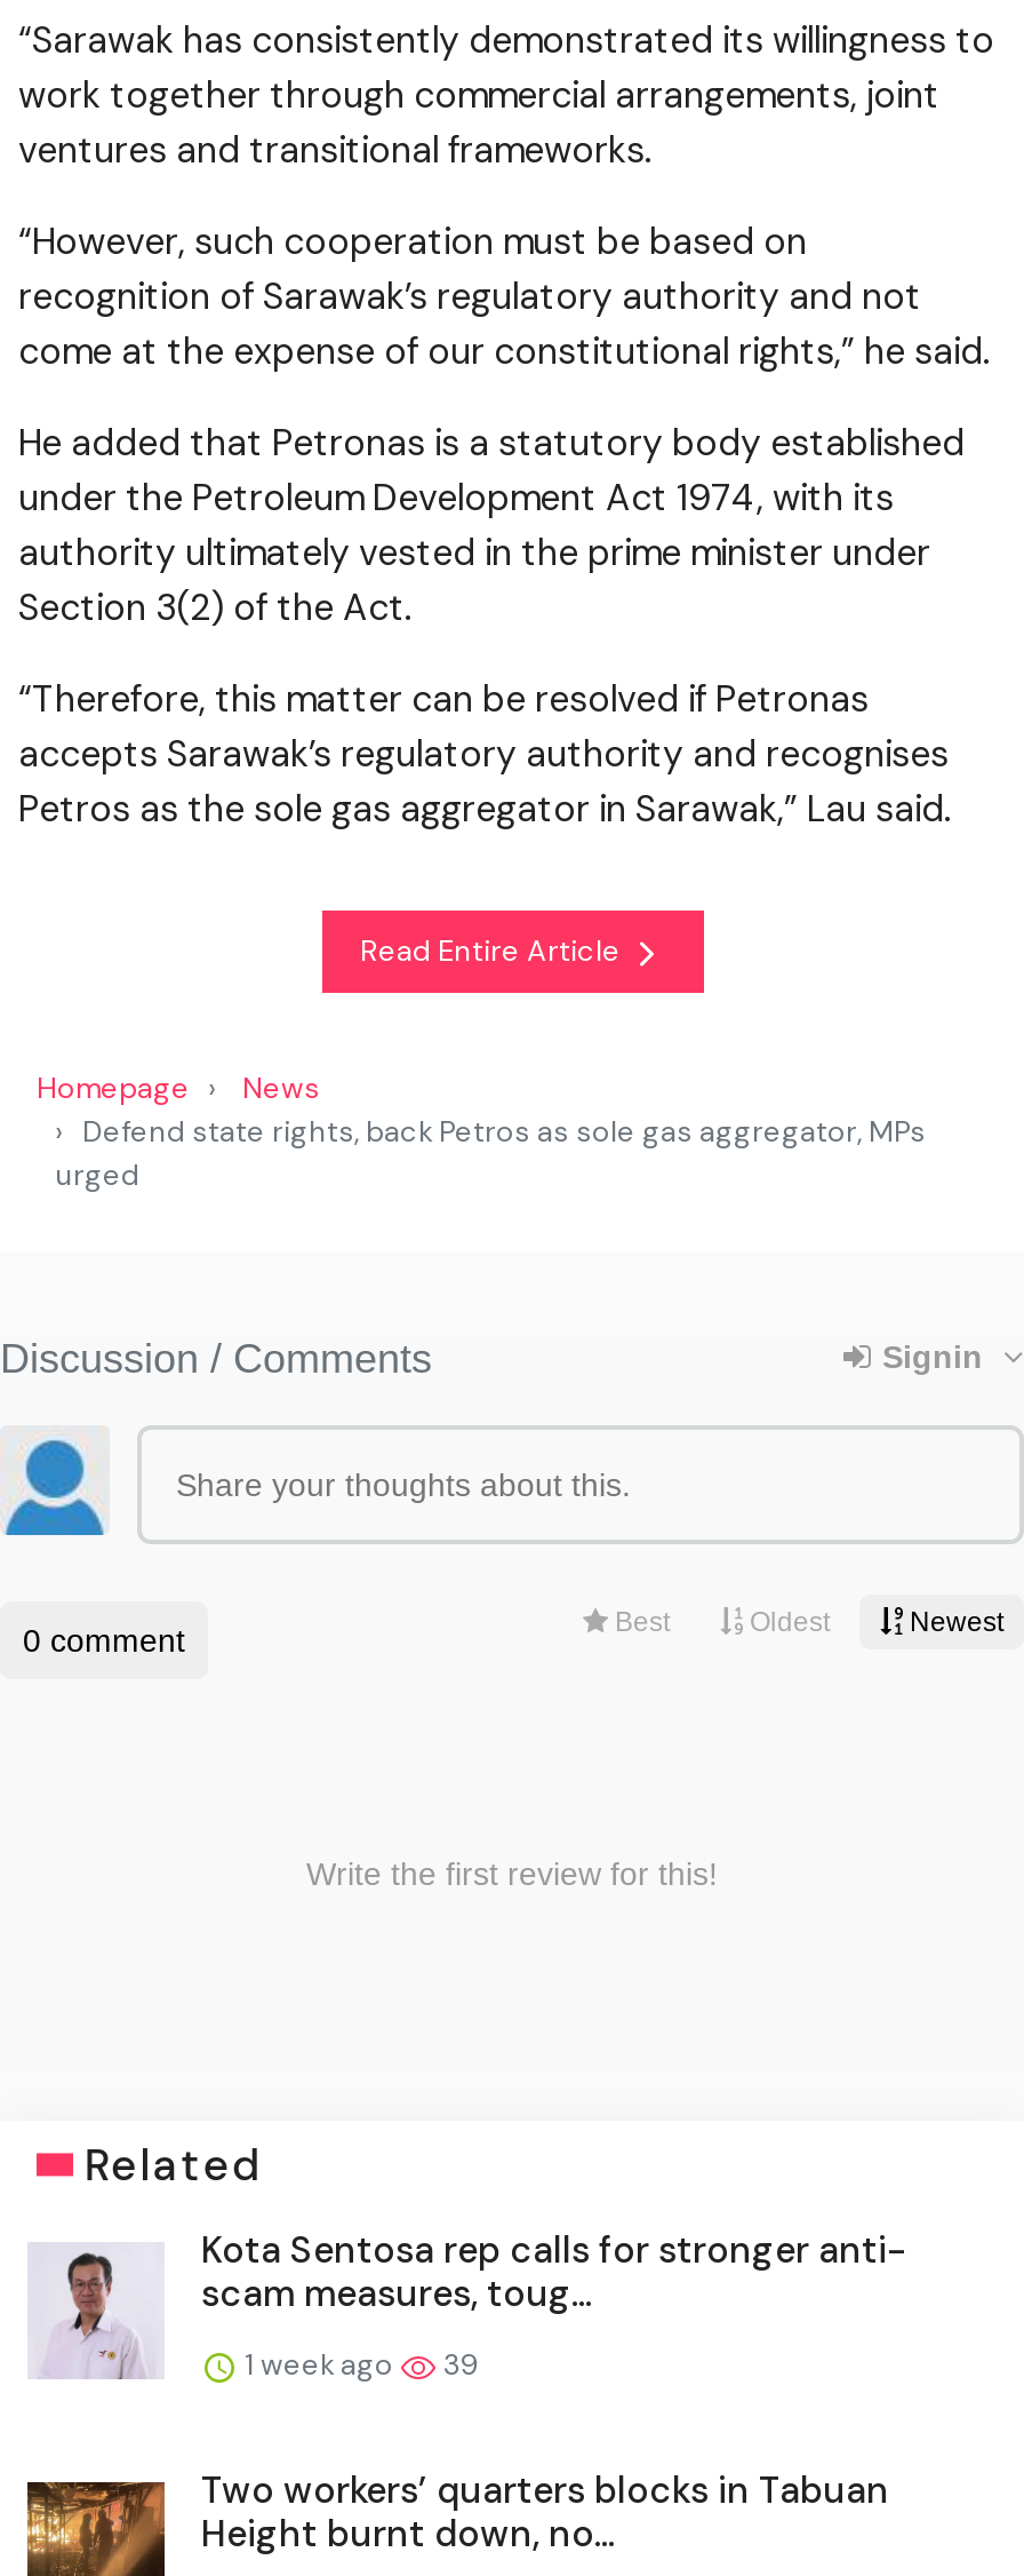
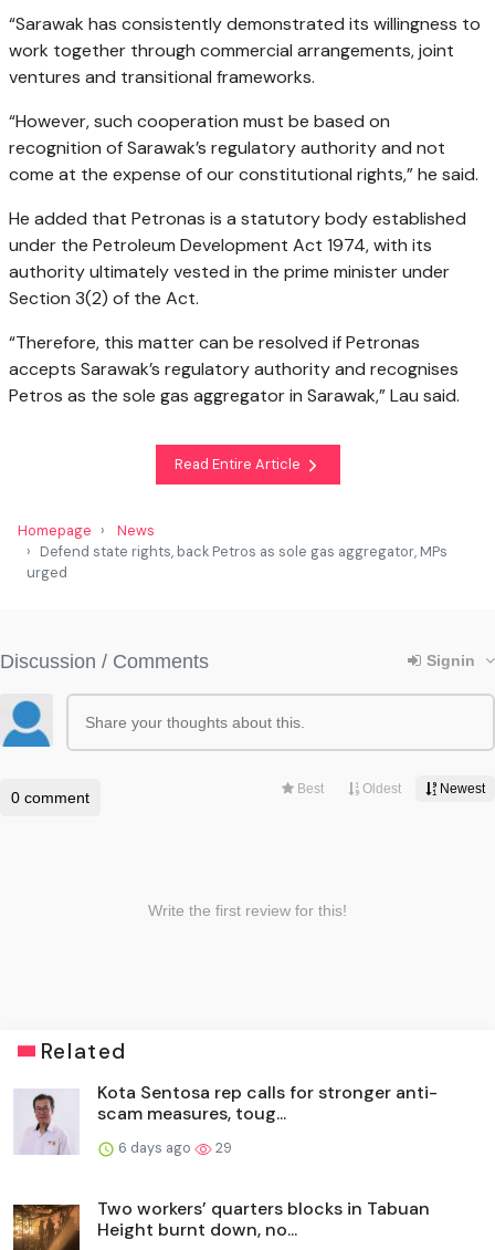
- 1 week ago
+ 6 days ago

- 39
+ 29
